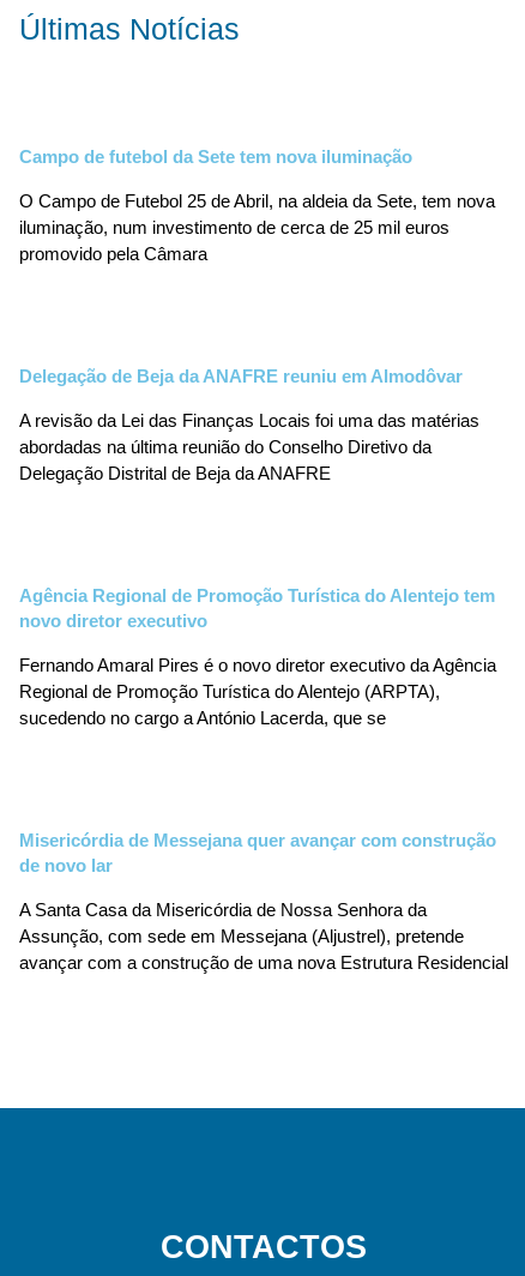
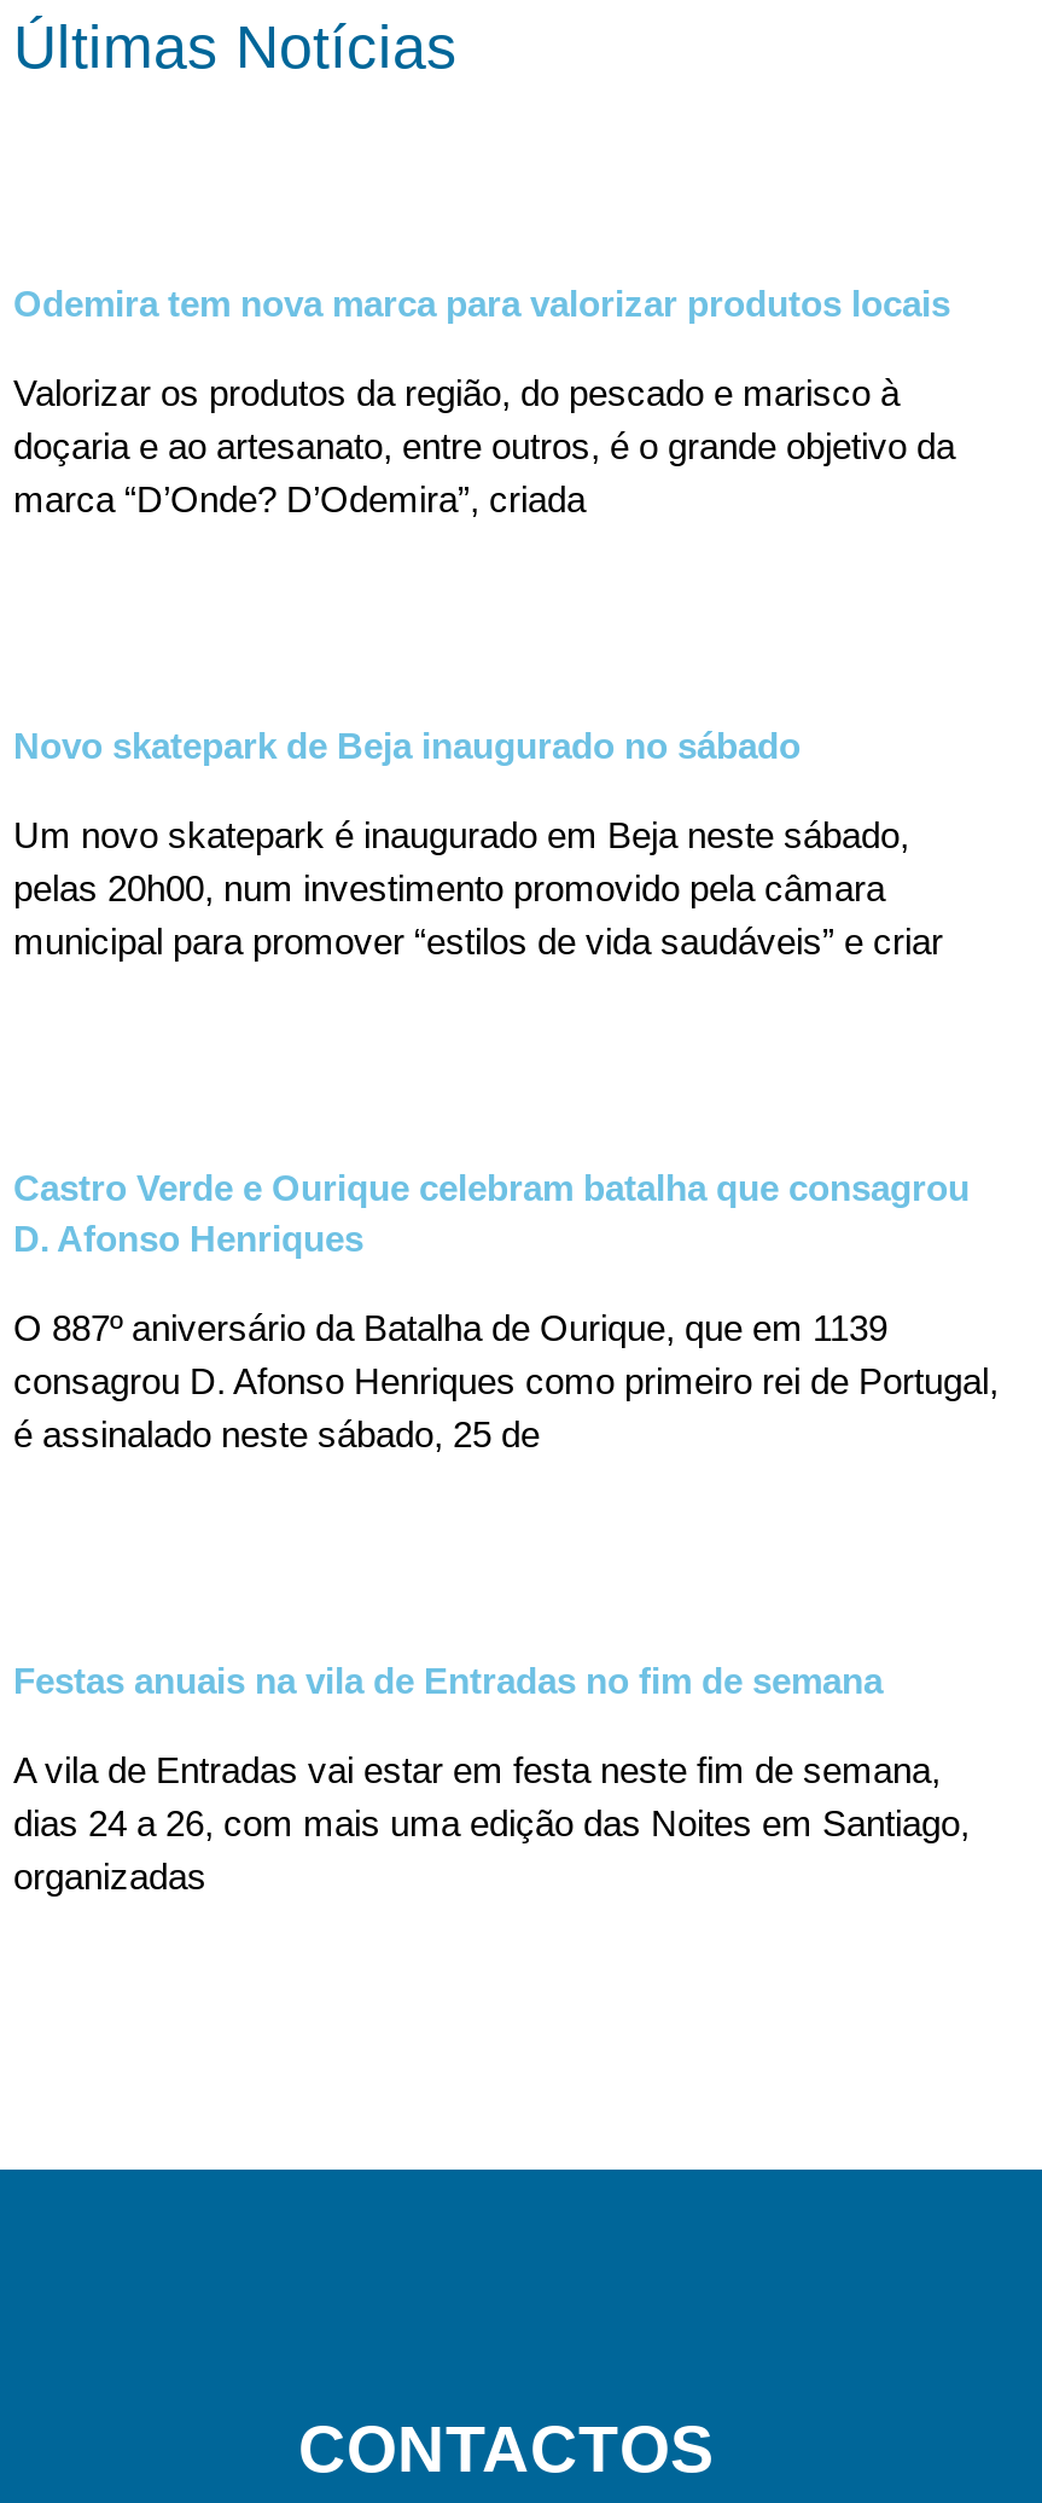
- Campo de futebol da Sete tem nova iluminação
+ Odemira tem nova marca para valorizar produtos locais

- O Campo de Futebol 25 de Abril, na aldeia da Sete, tem nova
- iluminação, num investimento de cerca de 25 mil euros
- promovido pela Câmara
+ Valorizar os produtos da região, do pescado e marisco à
+ doçaria e ao artesanato, entre outros, é o grande objetivo da
+ marca “D’Onde? D’Odemira”, criada

- Delegação de Beja da ANAFRE reuniu em Almodôvar
+ Novo skatepark de Beja inaugurado no sábado

- A revisão da Lei das Finanças Locais foi uma das matérias
- abordadas na última reunião do Conselho Diretivo da
- Delegação Distrital de Beja da ANAFRE
+ Um novo skatepark é inaugurado em Beja neste sábado,
+ pelas 20h00, num investimento promovido pela câmara
+ municipal para promover “estilos de vida saudáveis” e criar

- Agência Regional de Promoção Turística do Alentejo tem
- novo diretor executivo
+ Castro Verde e Ourique celebram batalha que consagrou
+ D. Afonso Henriques

- Fernando Amaral Pires é o novo diretor executivo da Agência
- Regional de Promoção Turística do Alentejo (ARPTA),
- sucedendo no cargo a António Lacerda, que se
+ O 887º aniversário da Batalha de Ourique, que em 1139
+ consagrou D. Afonso Henriques como primeiro rei de Portugal,
+ é assinalado neste sábado, 25 de

- Misericórdia de Messejana quer avançar com construção
- de novo lar
+ Festas anuais na vila de Entradas no fim de semana

- A Santa Casa da Misericórdia de Nossa Senhora da
- Assunção, com sede em Messejana (Aljustrel), pretende
- avançar com a construção de uma nova Estrutura Residencial
+ A vila de Entradas vai estar em festa neste fim de semana,
+ dias 24 a 26, com mais uma edição das Noites em Santiago,
+ organizadas
